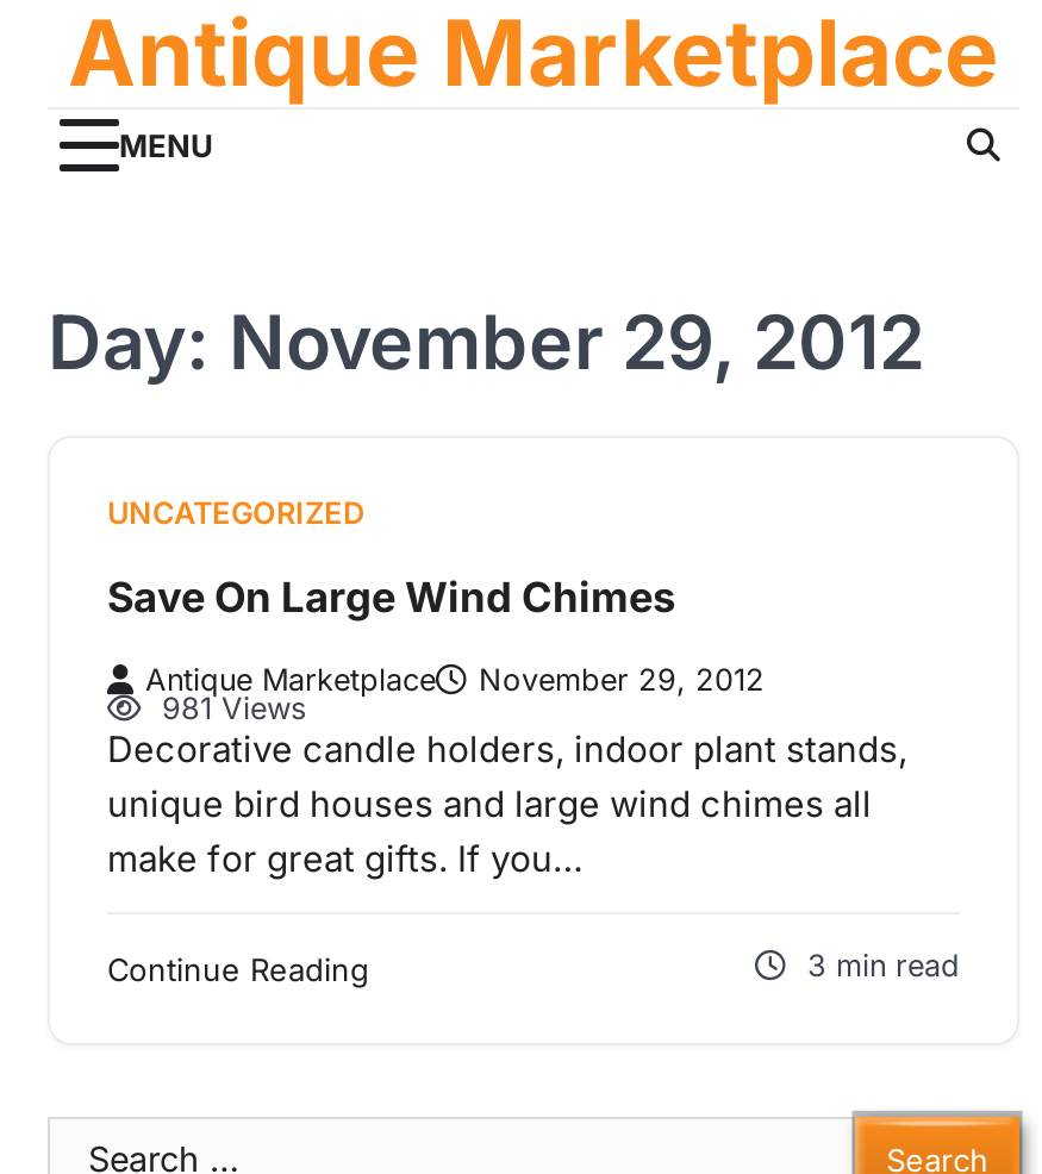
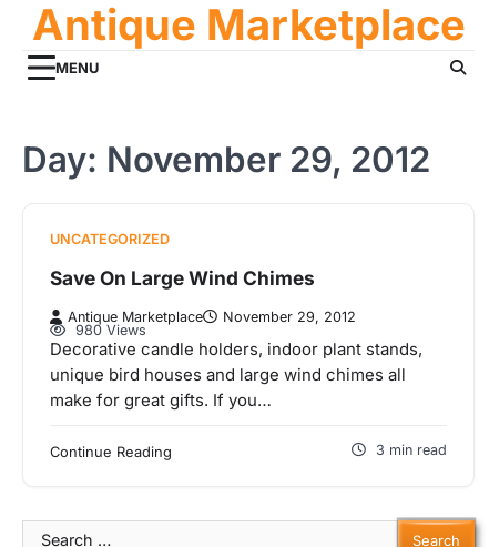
- 981 Views
+ 980 Views
